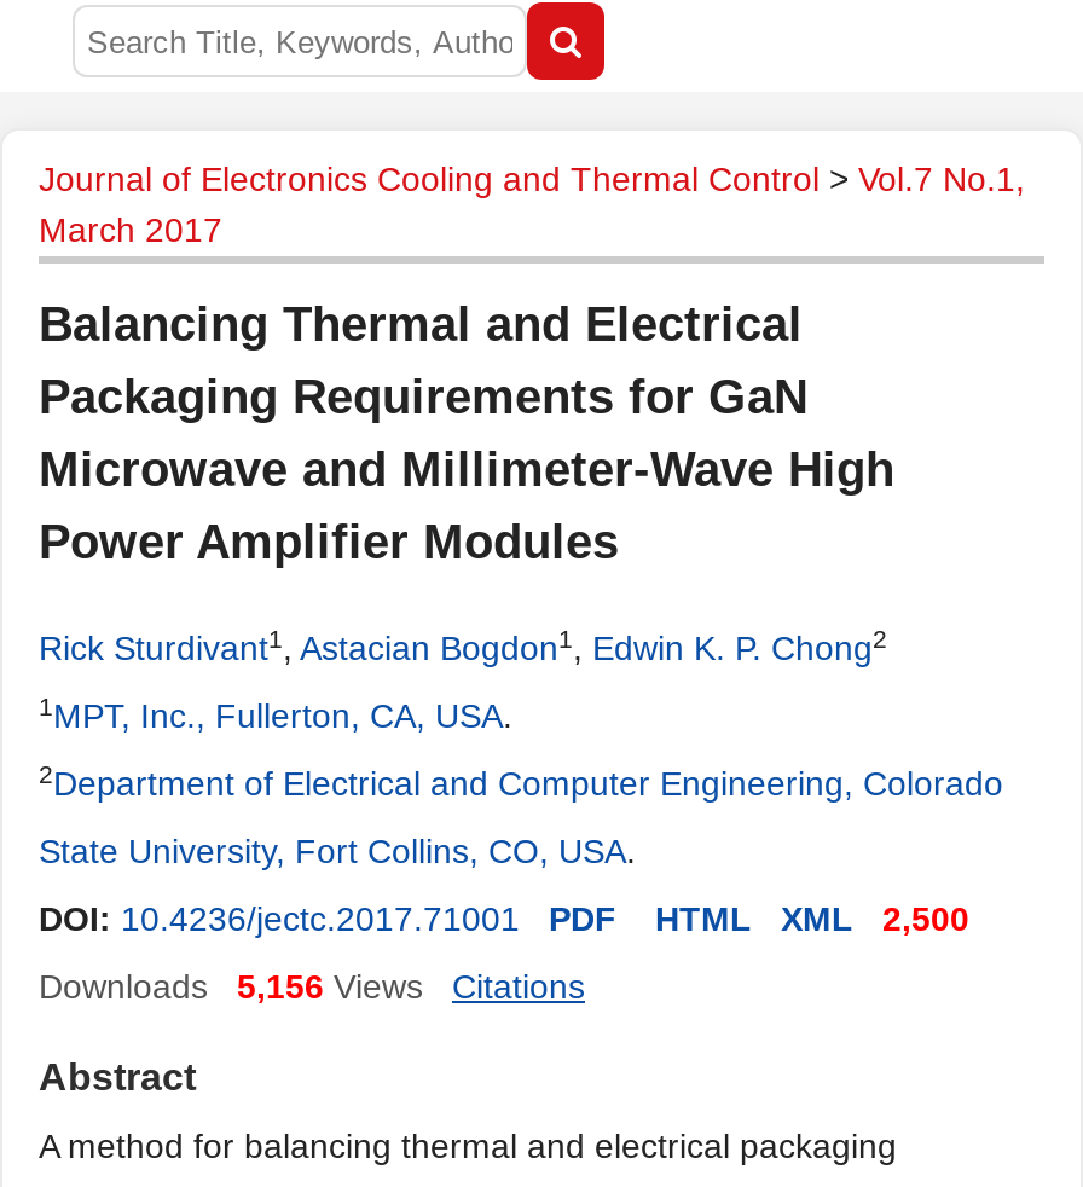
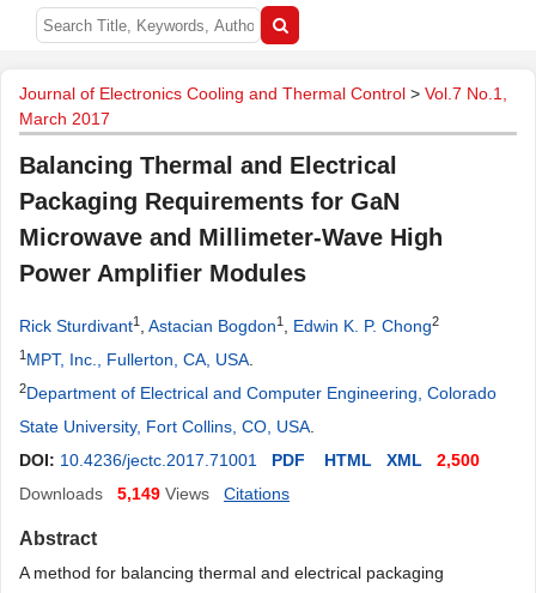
- Downloads 5,156 Views
+ Downloads 5,149 Views
